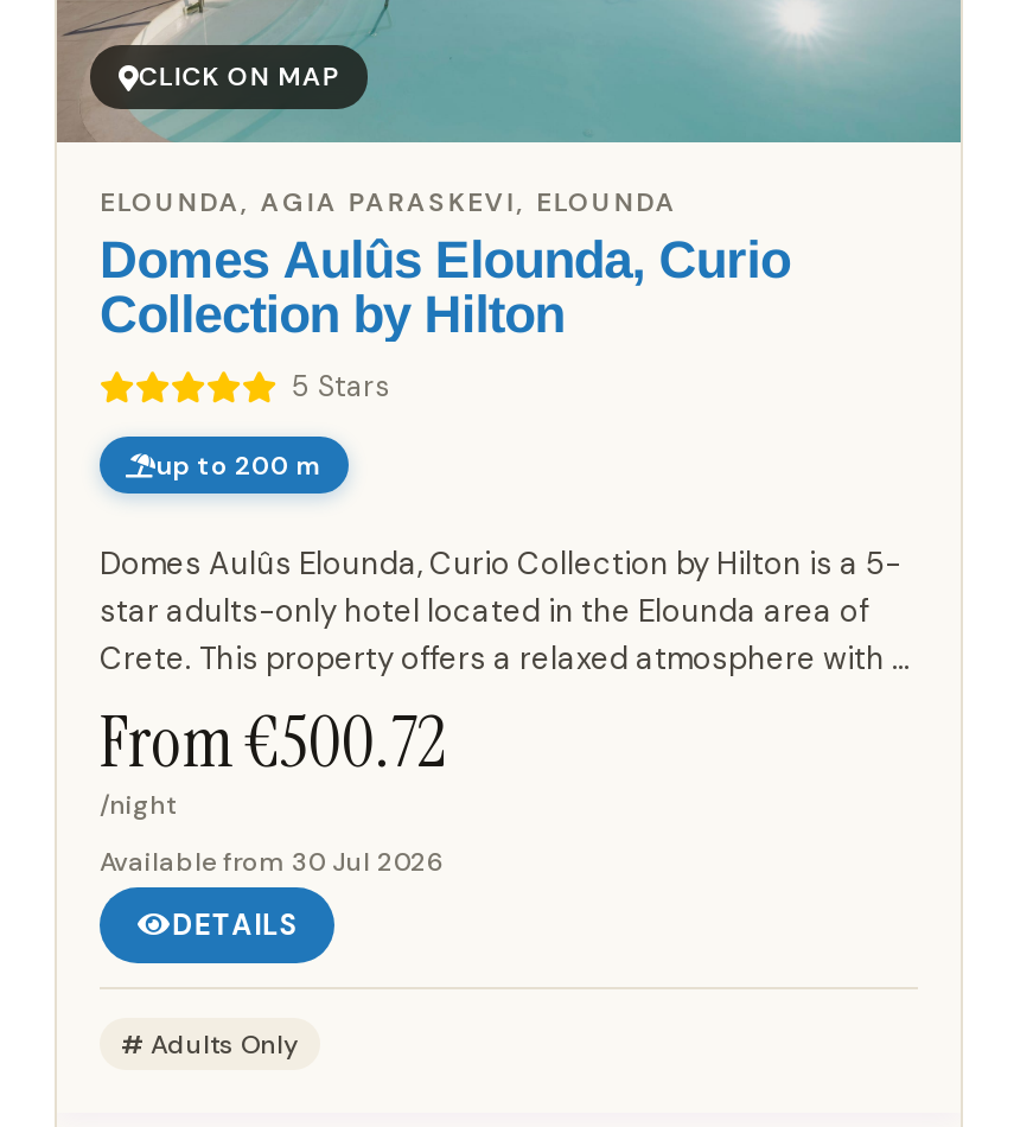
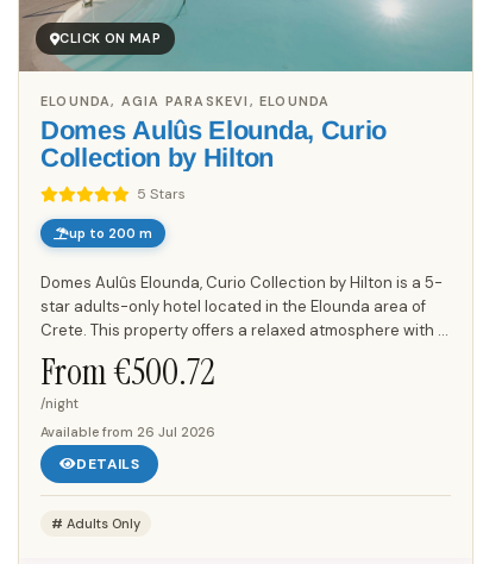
- Available from 30 Jul 2026
+ Available from 26 Jul 2026
